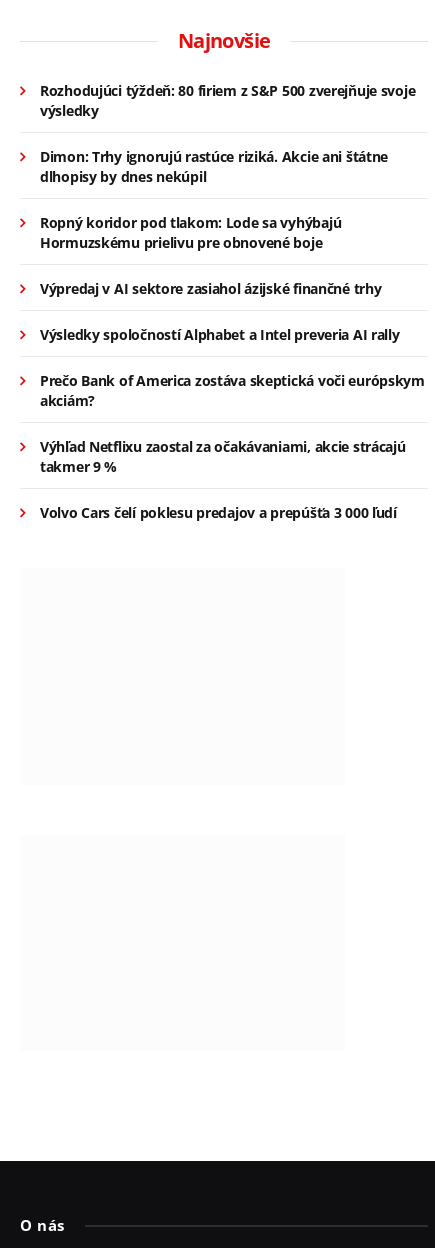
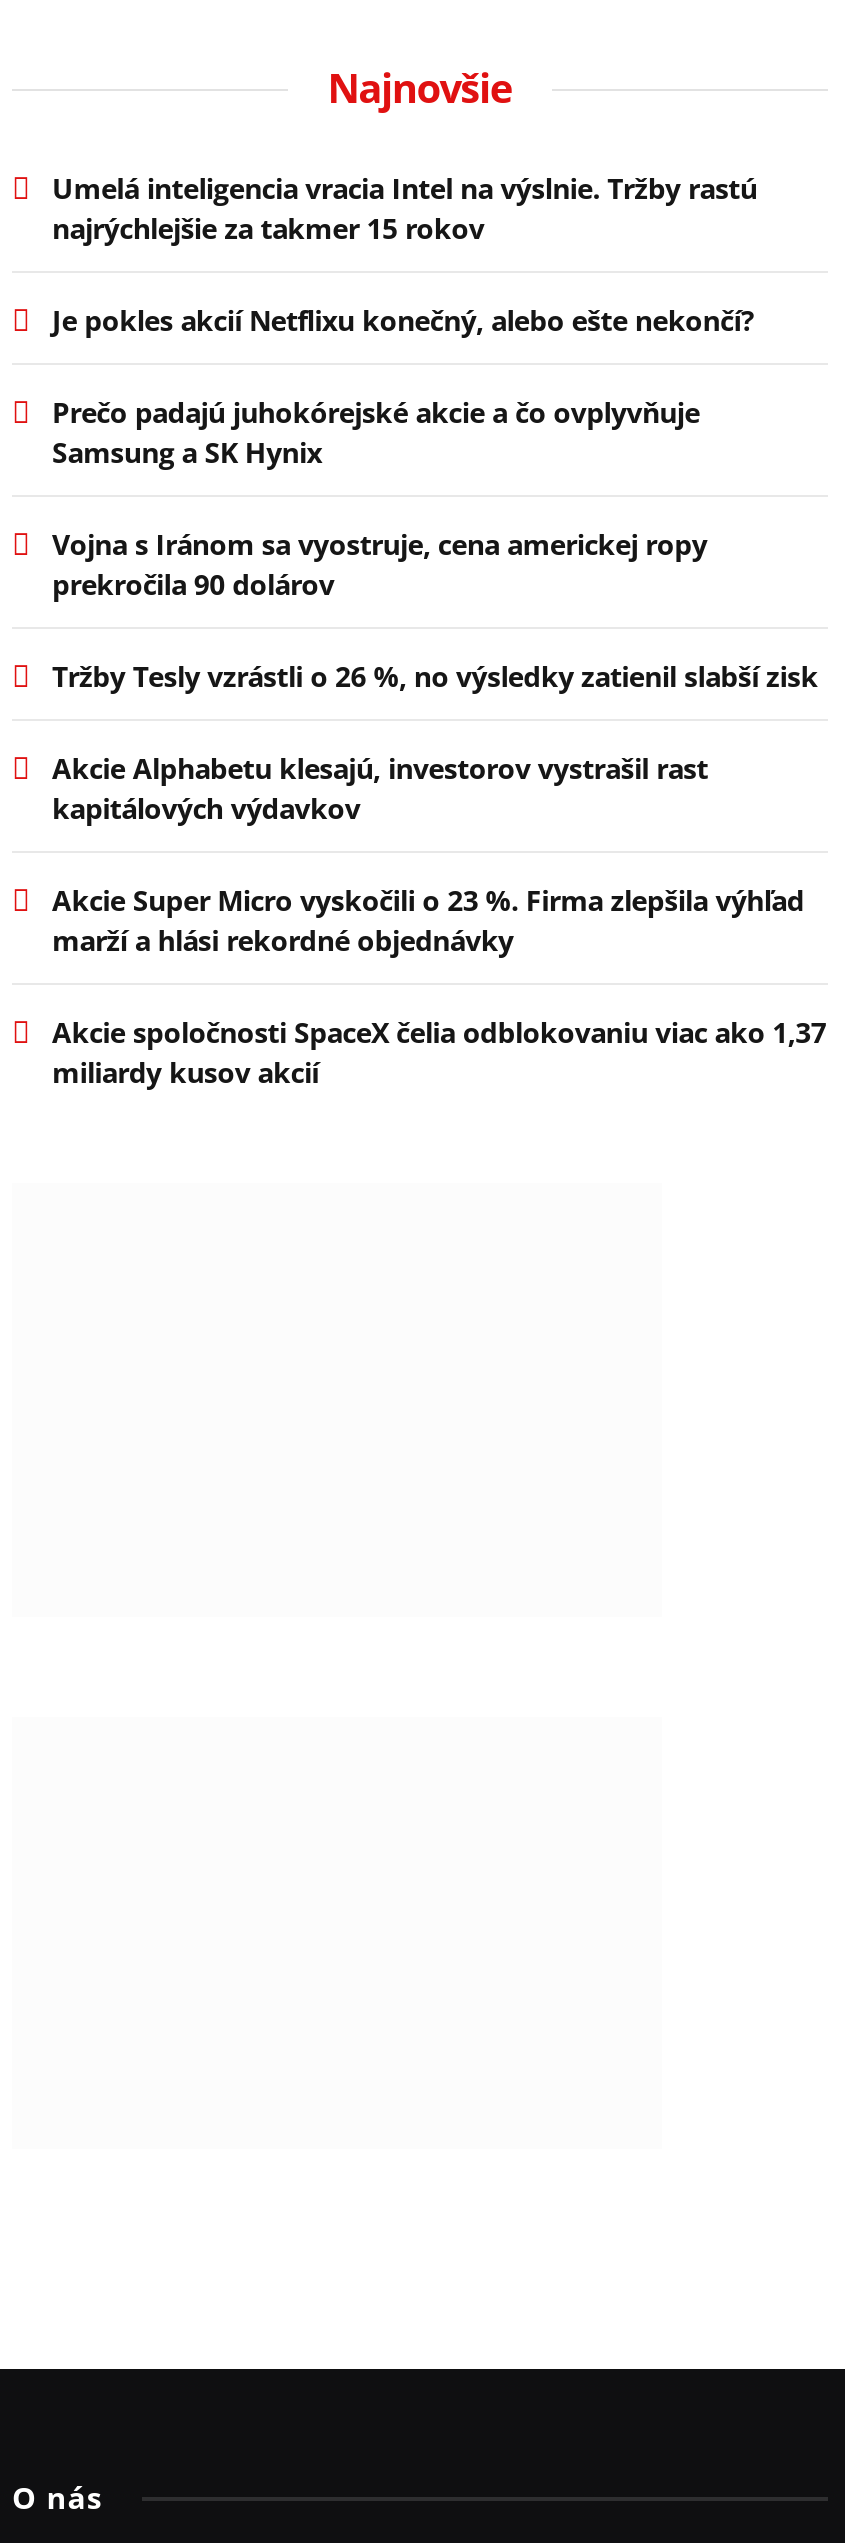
- Rozhodujúci týždeň: 80 firiem z S&P 500 zverejňuje svoje
- výsledky
+ Umelá inteligencia vracia Intel na výslnie. Tržby rastú
+ najrýchlejšie za takmer 15 rokov

- Dimon: Trhy ignorujú rastúce riziká. Akcie ani štátne
- dlhopisy by dnes nekúpil
+ Je pokles akcií Netflixu konečný, alebo ešte nekončí?

- Ropný koridor pod tlakom: Lode sa vyhýbajú
- Hormuzskému prielivu pre obnovené boje
+ Prečo padajú juhokórejské akcie a čo ovplyvňuje
+ Samsung a SK Hynix

- Výpredaj v AI sektore zasiahol ázijské finančné trhy
+ Vojna s Iránom sa vyostruje, cena americkej ropy
+ prekročila 90 dolárov

- Výsledky spoločností Alphabet a Intel preveria AI rally
+ Tržby Tesly vzrástli o 26 %, no výsledky zatienil slabší zisk

- Prečo Bank of America zostáva skeptická voči európskym
- akciám?
+ Akcie Alphabetu klesajú, investorov vystrašil rast
+ kapitálových výdavkov

- Výhľad Netflixu zaostal za očakávaniami, akcie strácajú
- takmer 9 %
+ Akcie Super Micro vyskočili o 23 %. Firma zlepšila výhľad
+ marží a hlási rekordné objednávky

- Volvo Cars čelí poklesu predajov a prepúšťa 3 000 ľudí
+ Akcie spoločnosti SpaceX čelia odblokovaniu viac ako 1,37
+ miliardy kusov akcií
